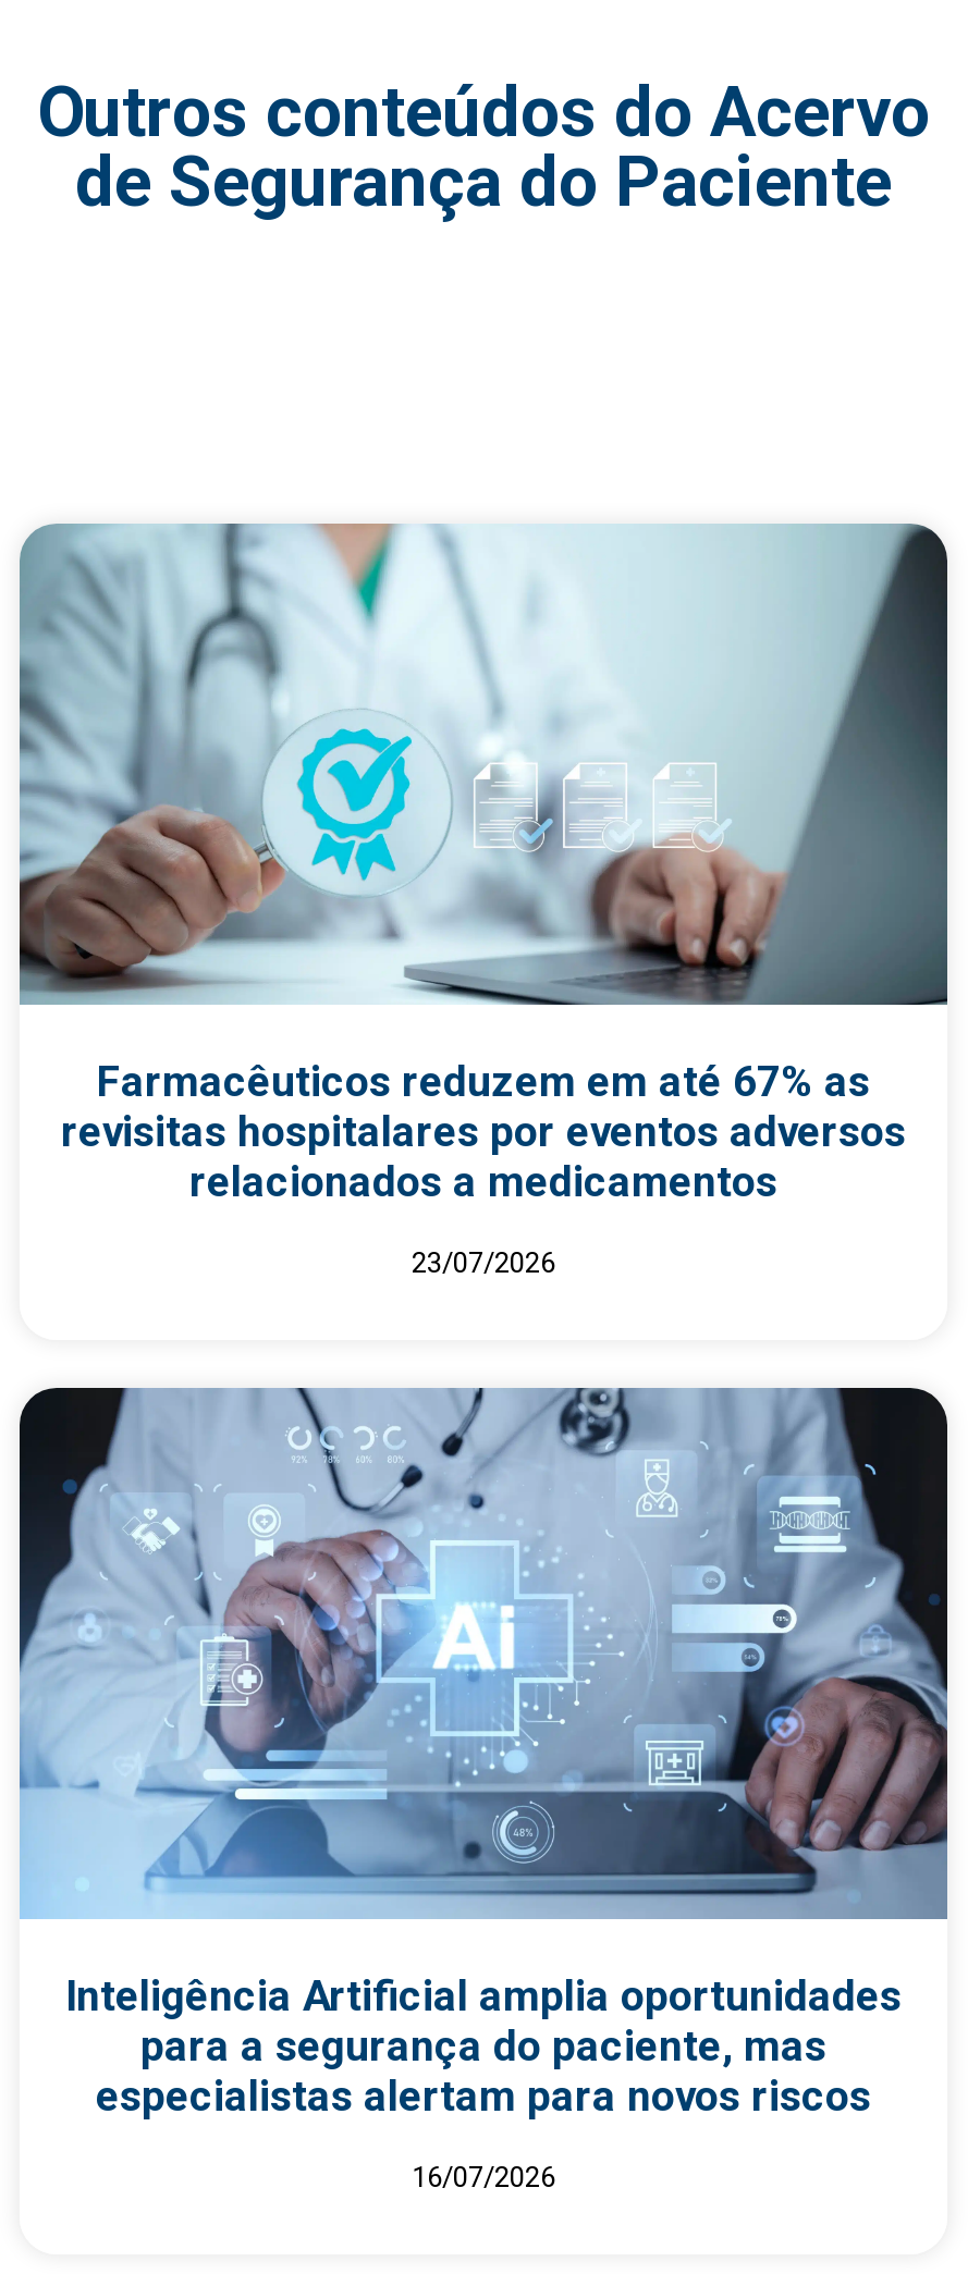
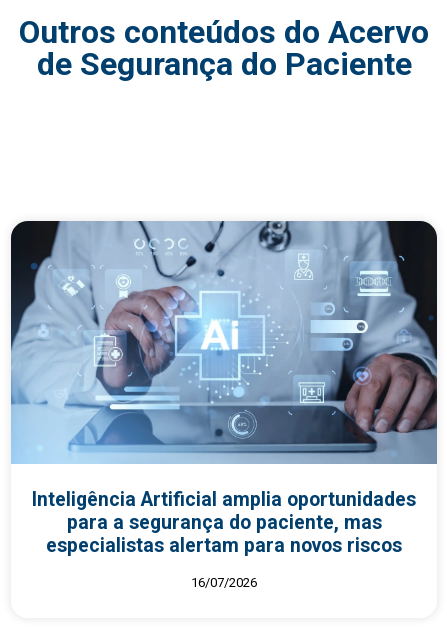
- [image]
- Farmacêuticos reduzem em até 67% as
- revisitas hospitalares por eventos adversos
- relacionados a medicamentos
- 23/07/2026
